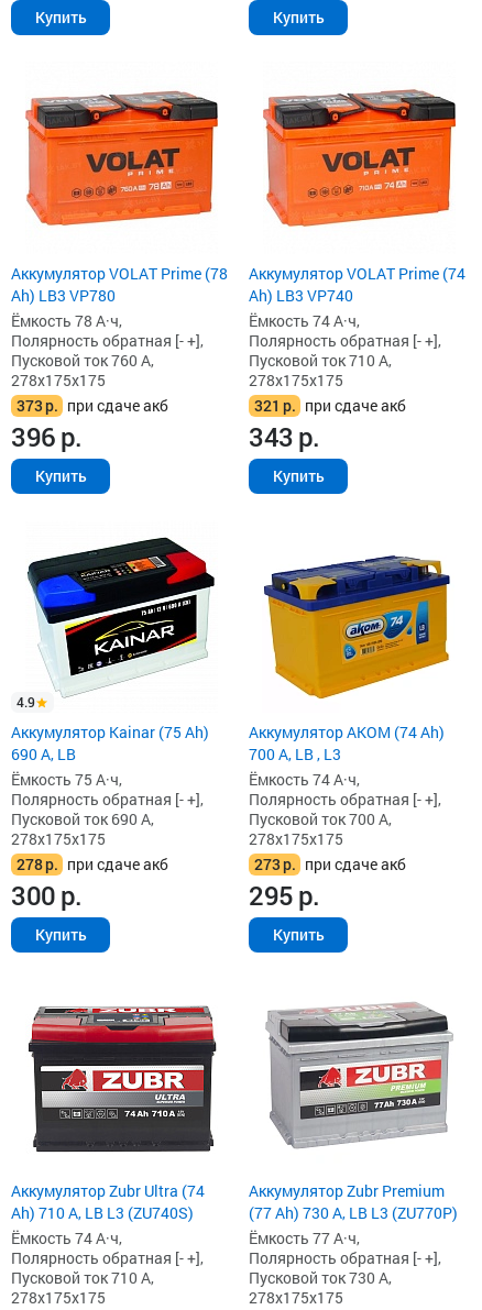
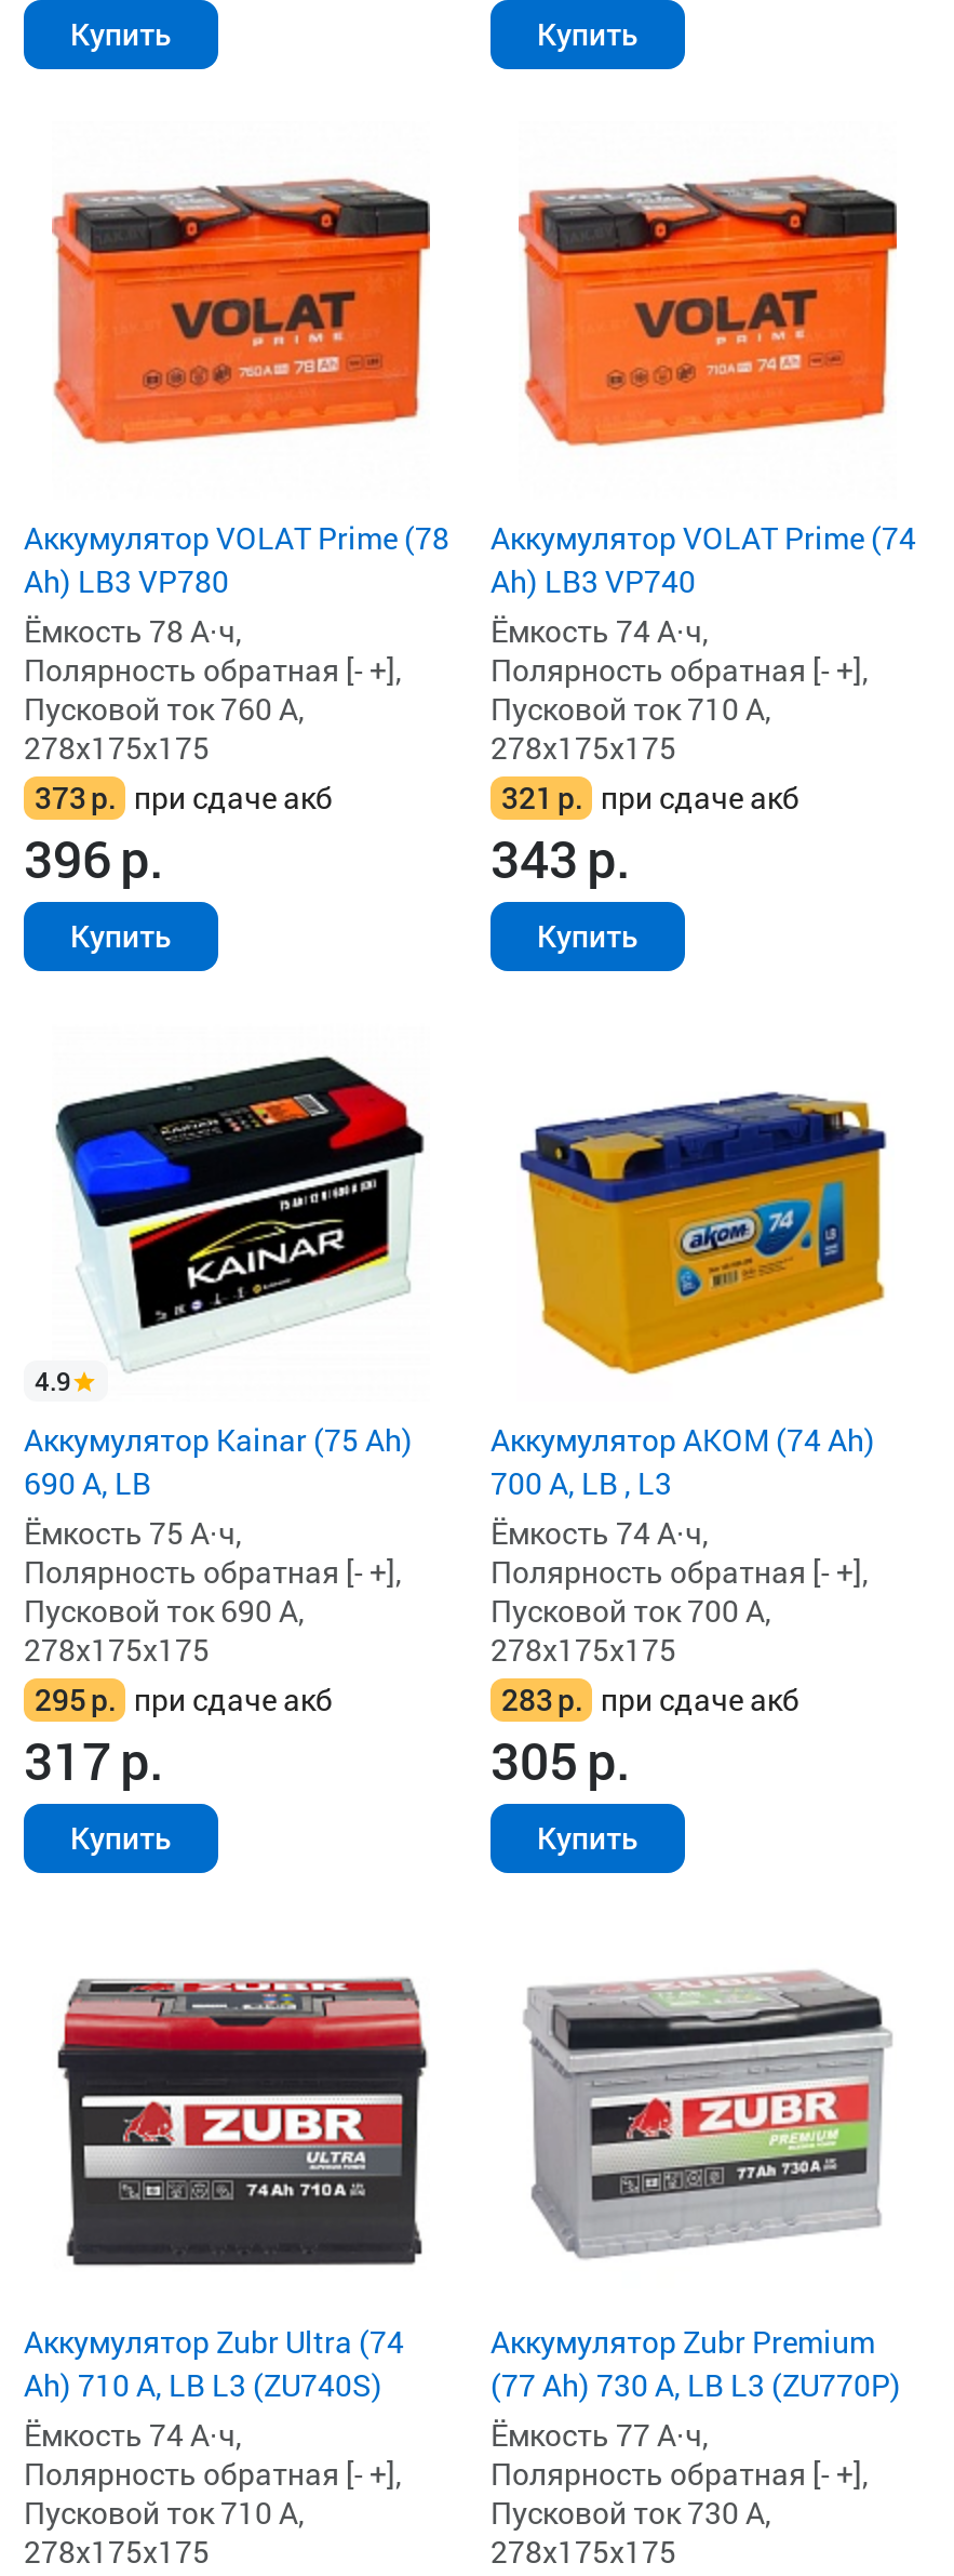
- 278 р. при сдаче акб
+ 295 р. при сдаче акб

- 273 р. при сдаче акб
+ 283 р. при сдаче акб

- 300 р.
+ 317 р.

- 295 р.
+ 305 р.
